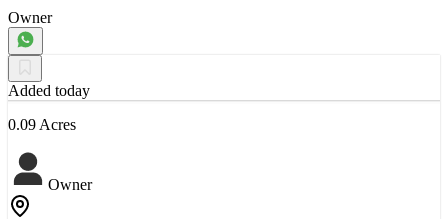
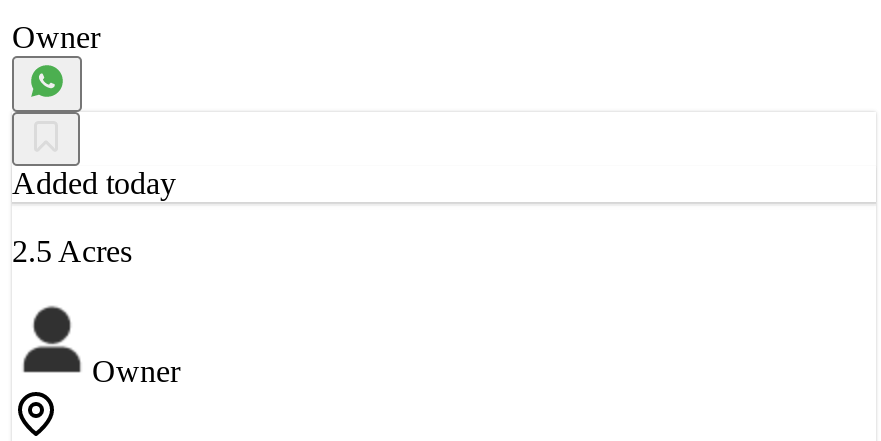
- 0.09 Acres
+ 2.5 Acres
